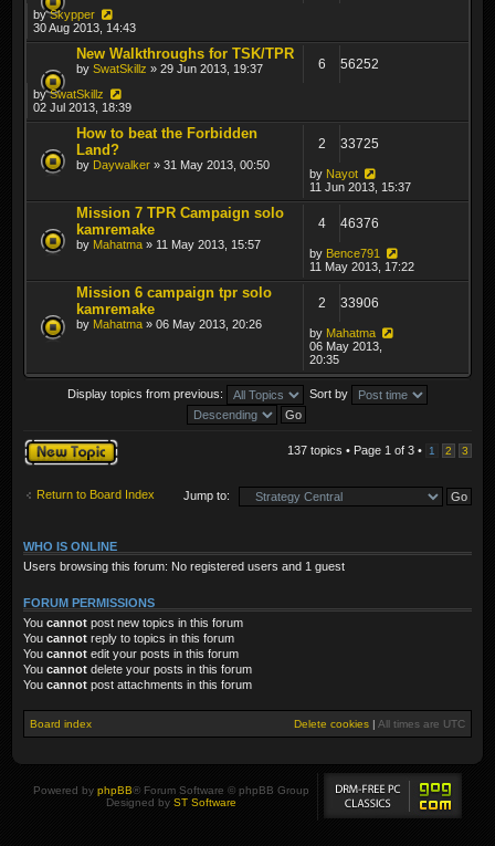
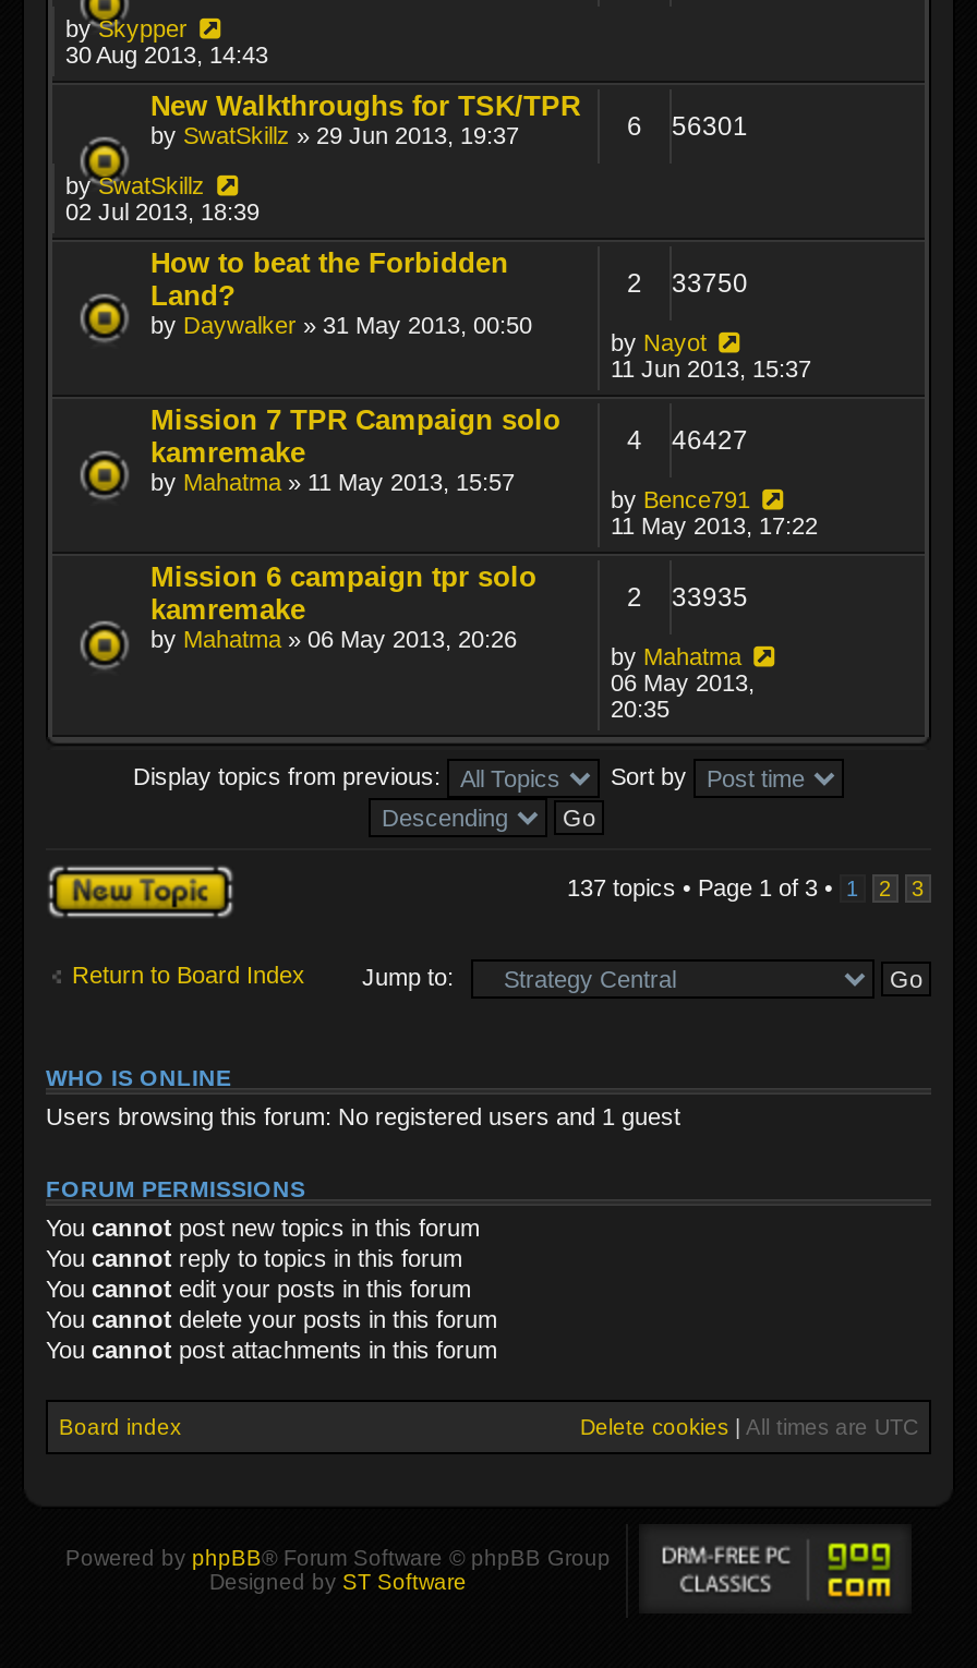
- 6 56252
+ 6 56301

- 2 33725
+ 2 33750

- 4 46376
+ 4 46427

- 2 33906
+ 2 33935
